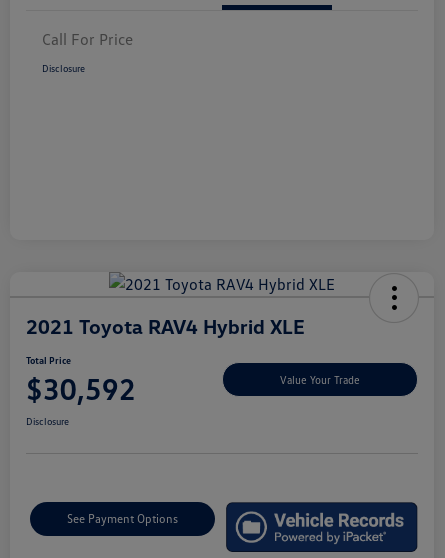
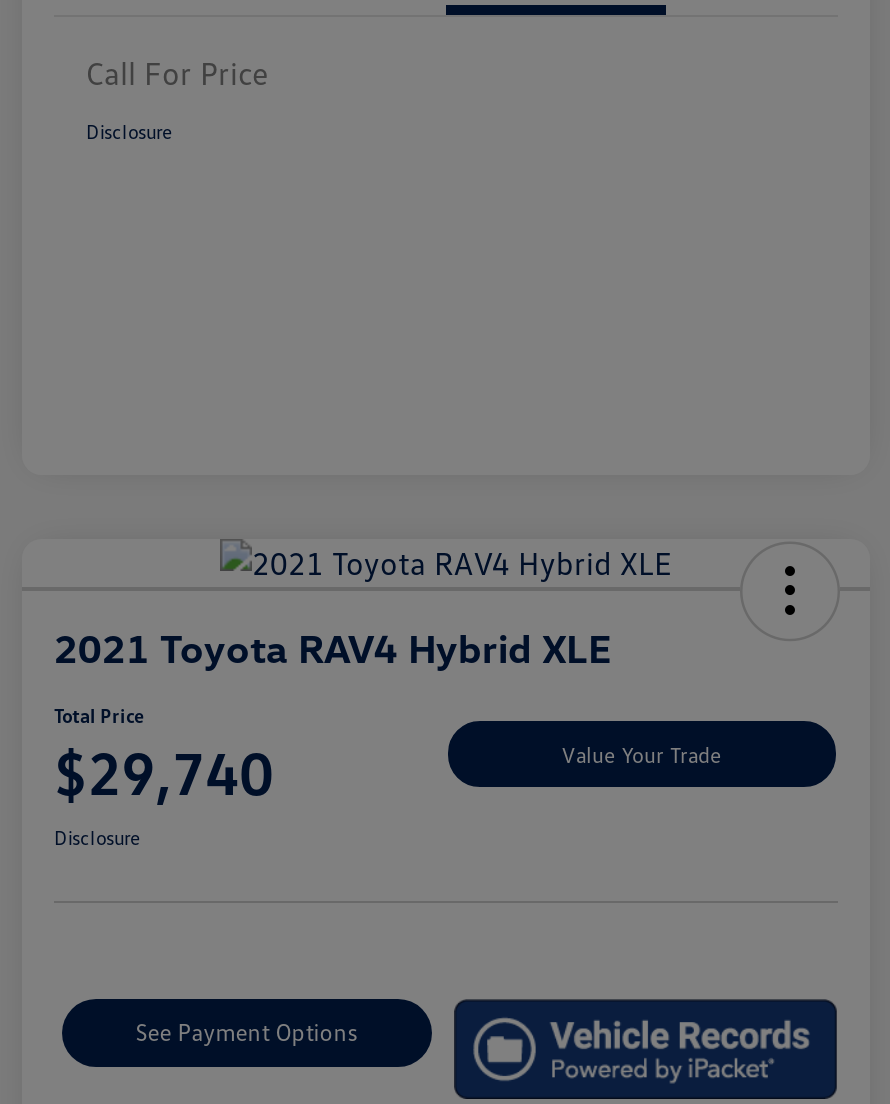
- $30,592
+ $29,740
